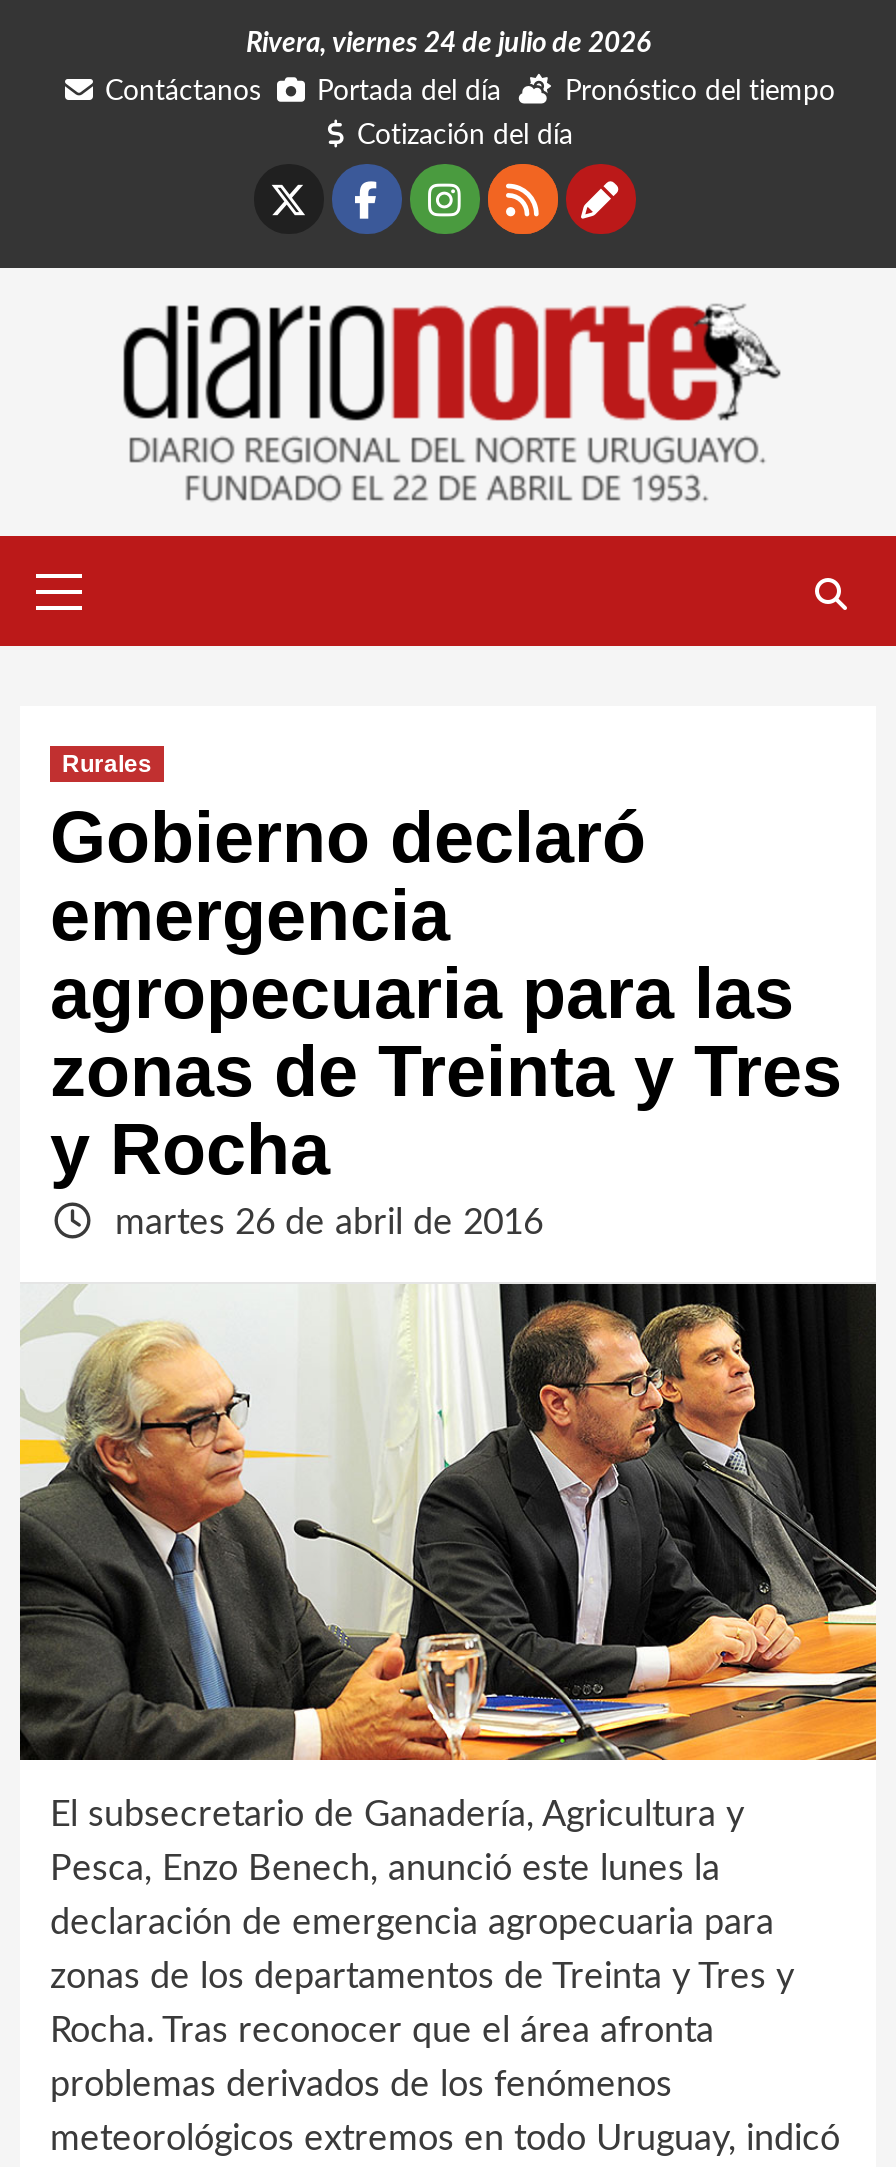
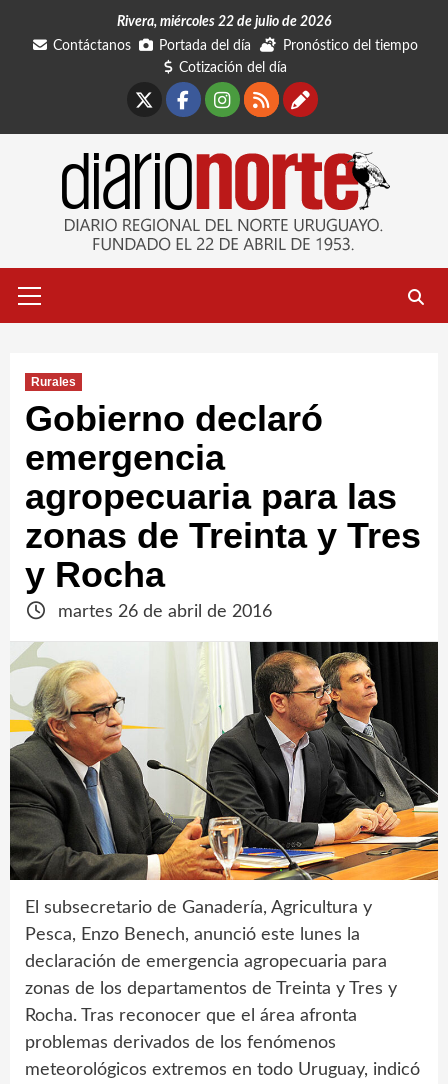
- Rivera, viernes 24 de julio de 2026
+ Rivera, miércoles 22 de julio de 2026
